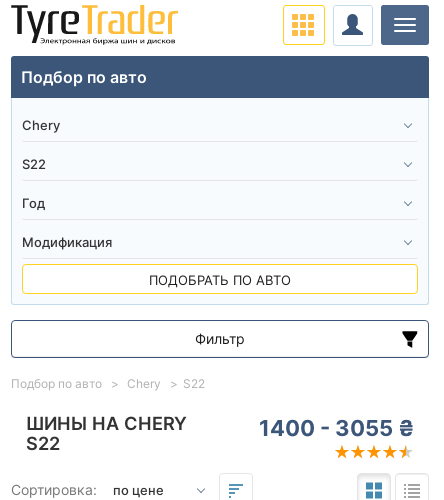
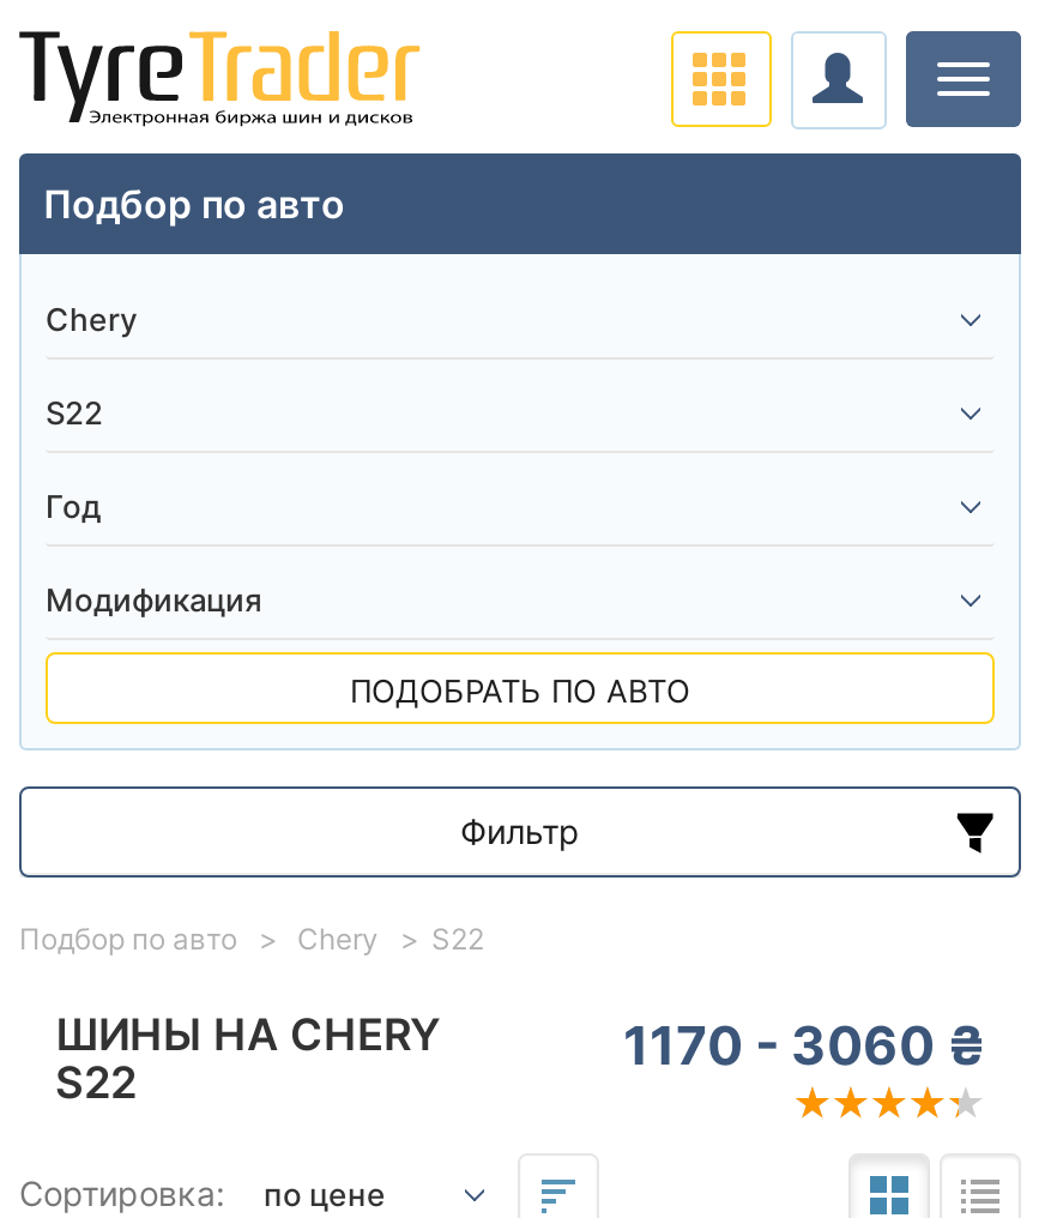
- 1400 - 3055 ₴
+ 1170 - 3060 ₴
